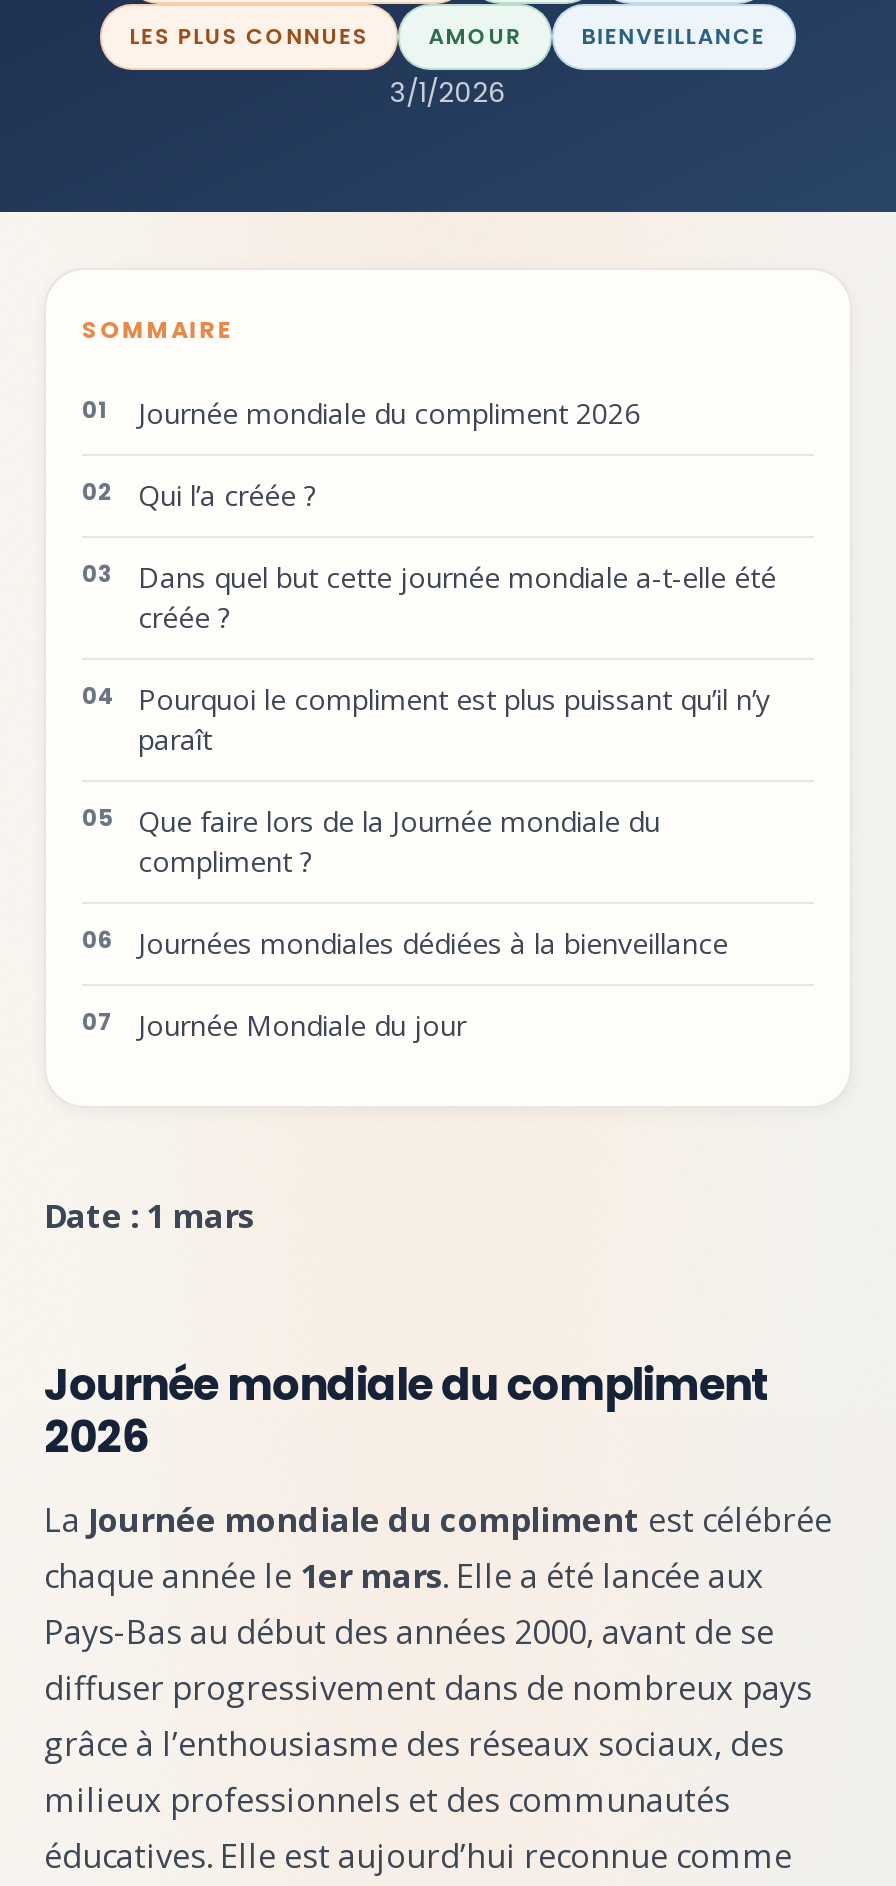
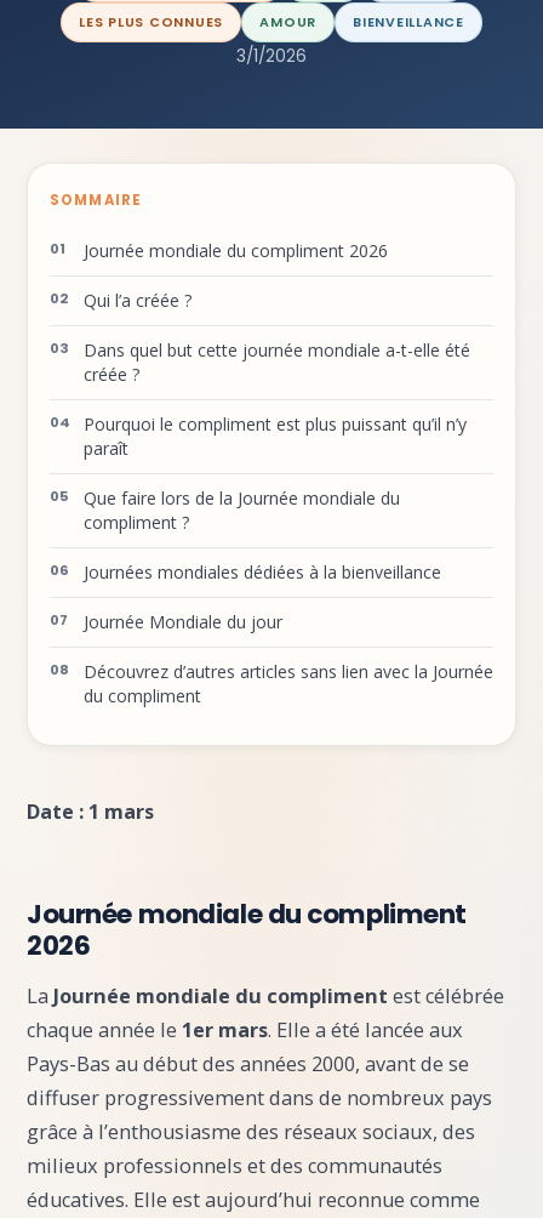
+ Découvrez d’autres articles sans lien avec la Journée
+ du compliment
